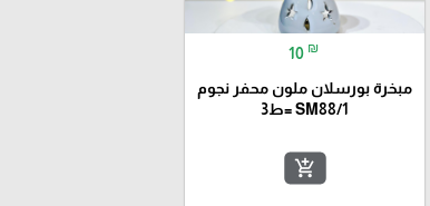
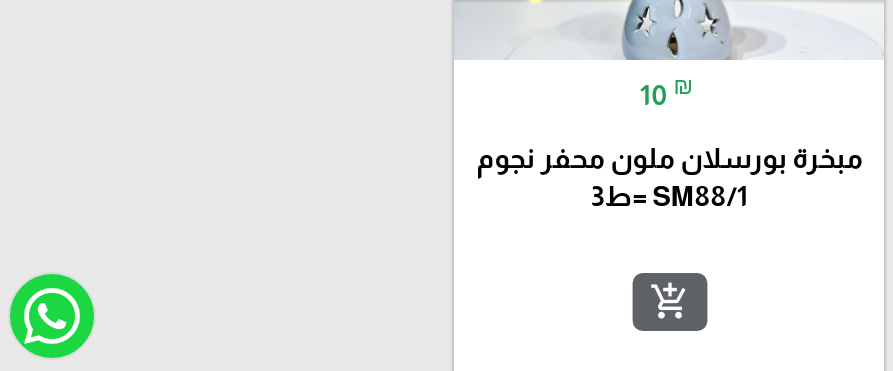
+ [image]
